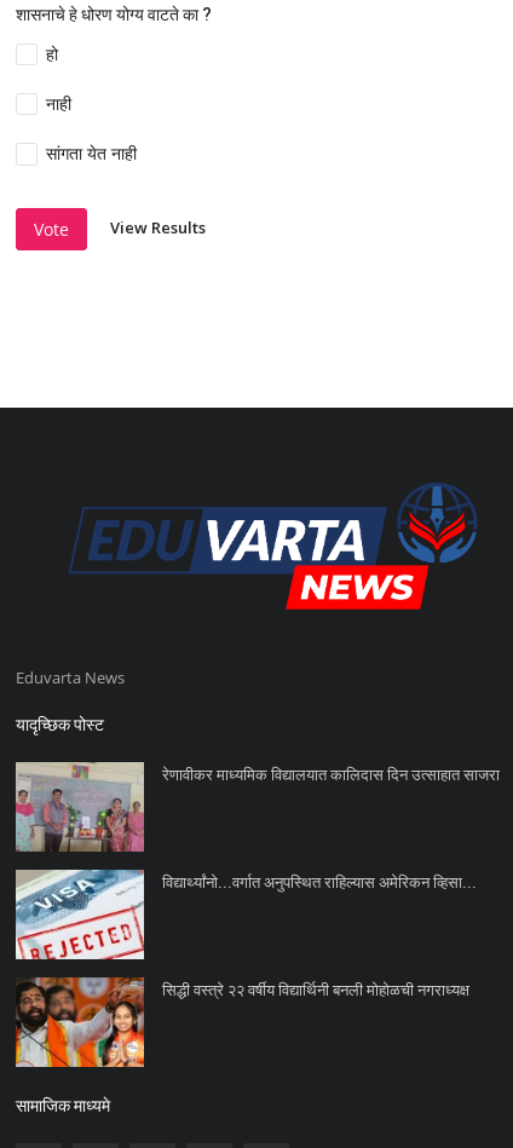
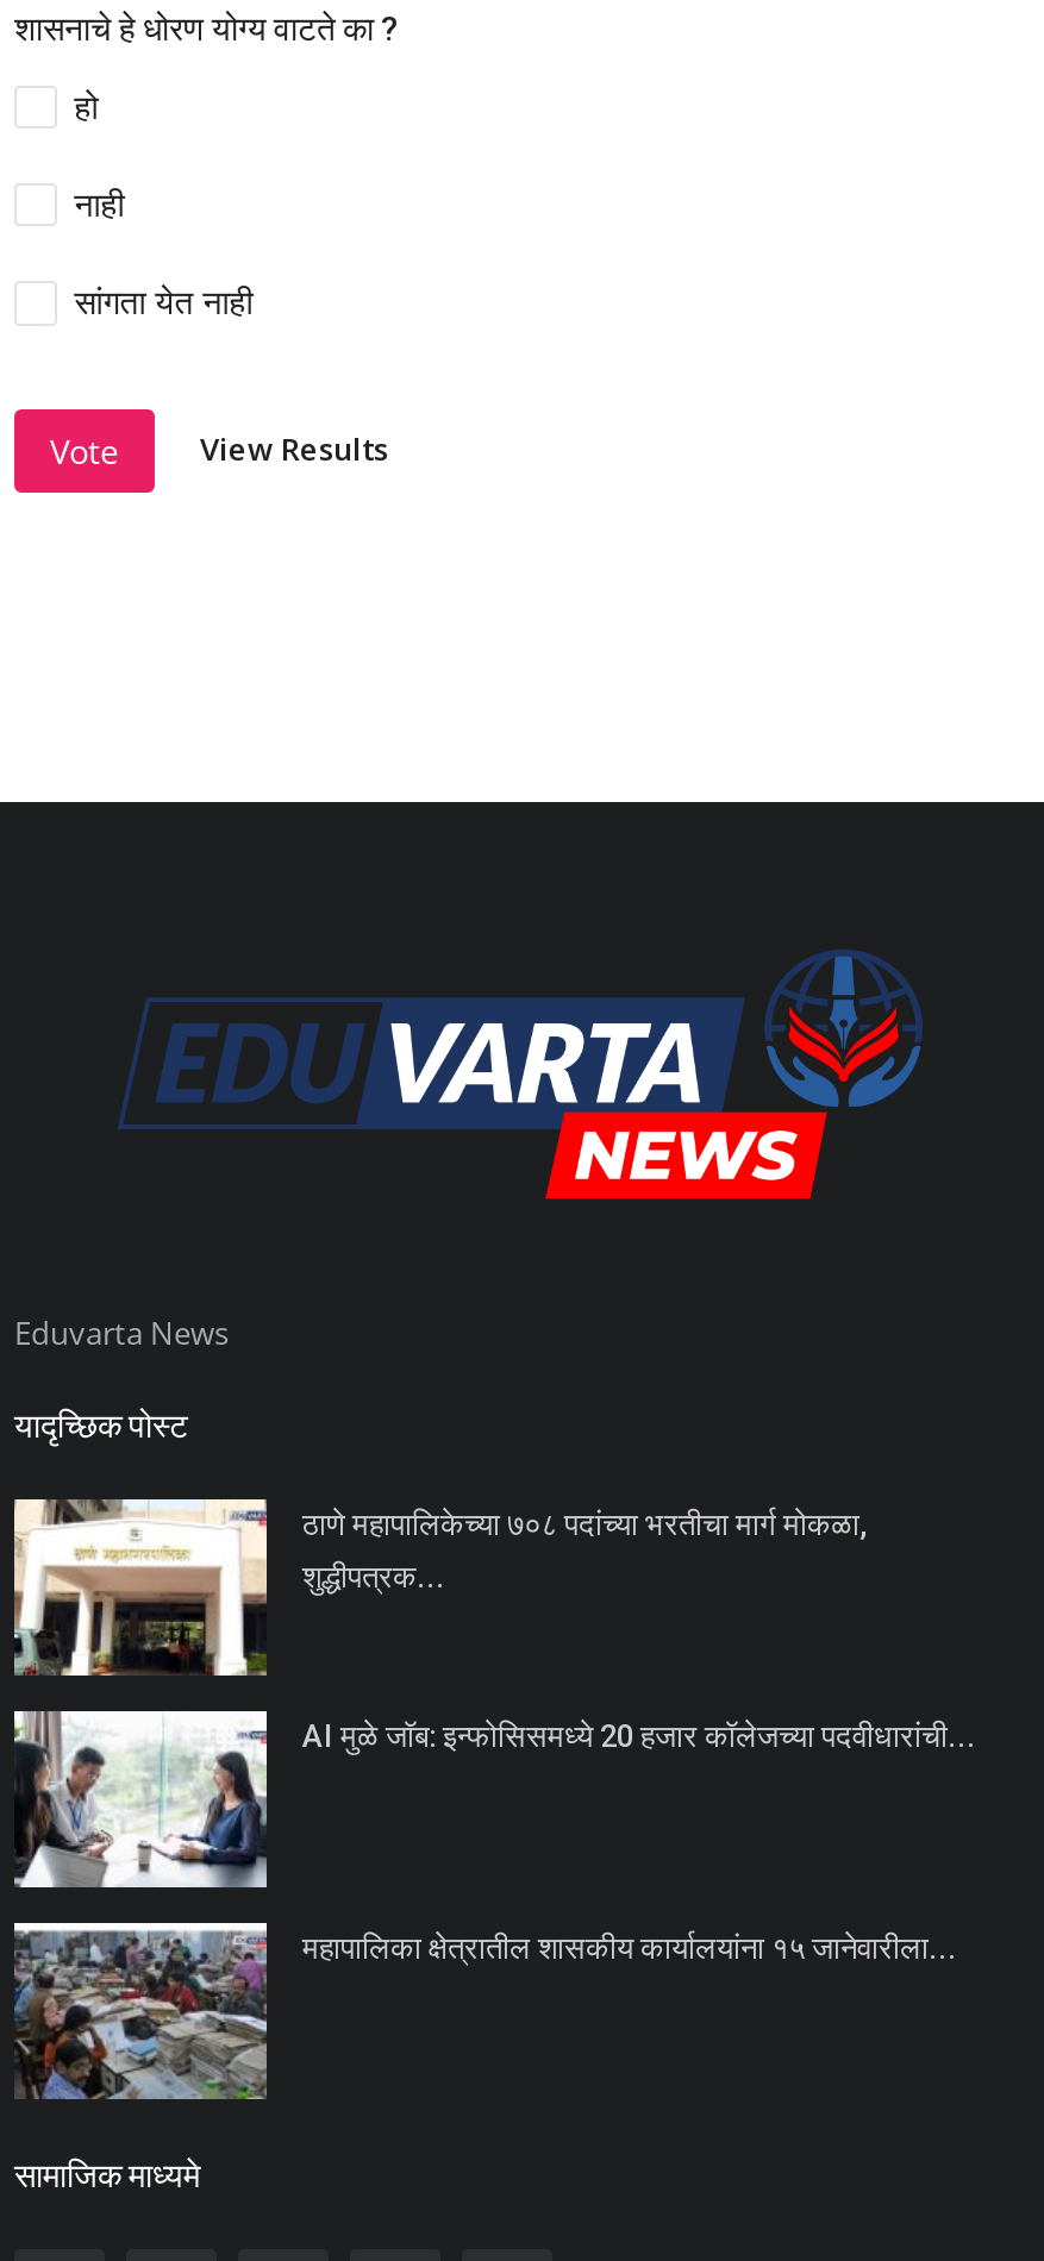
- [image]
- रेणावीकर माध्यमिक विद्यालयात कालिदास दिन उत्साहात साजरा
+ [image]
+ ठाणे महापालिकेच्या ७०८ पदांच्या भरतीचा मार्ग मोकळा,
+ शुद्धीपत्रक...

- [image]
- विद्यार्थ्यांनो...वर्गात अनुपस्थित राहिल्यास अमेरिकन व्हिसा...
+ [image]
+ AI मुळे जॉब: इन्फोसिसमध्ये 20 हजार कॉलेजच्या पदवीधारांची...

- [image]
- सिद्धी वस्त्रे २२ वर्षीय विद्यार्थिनी बनली मोहोळची नगराध्यक्ष
+ [image]
+ महापालिका क्षेत्रातील शासकीय कार्यालयांना १५ जानेवारीला...
